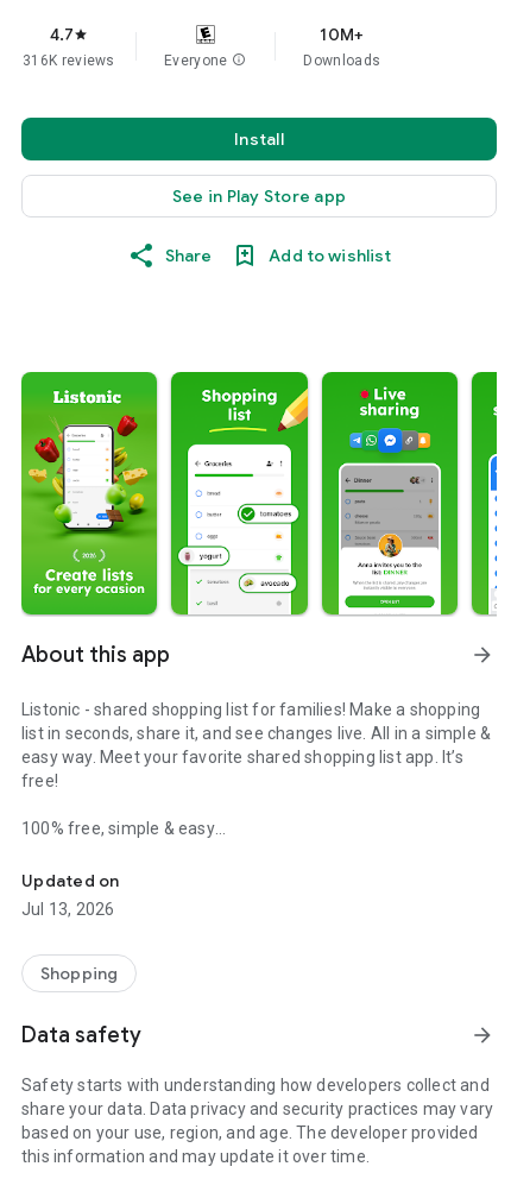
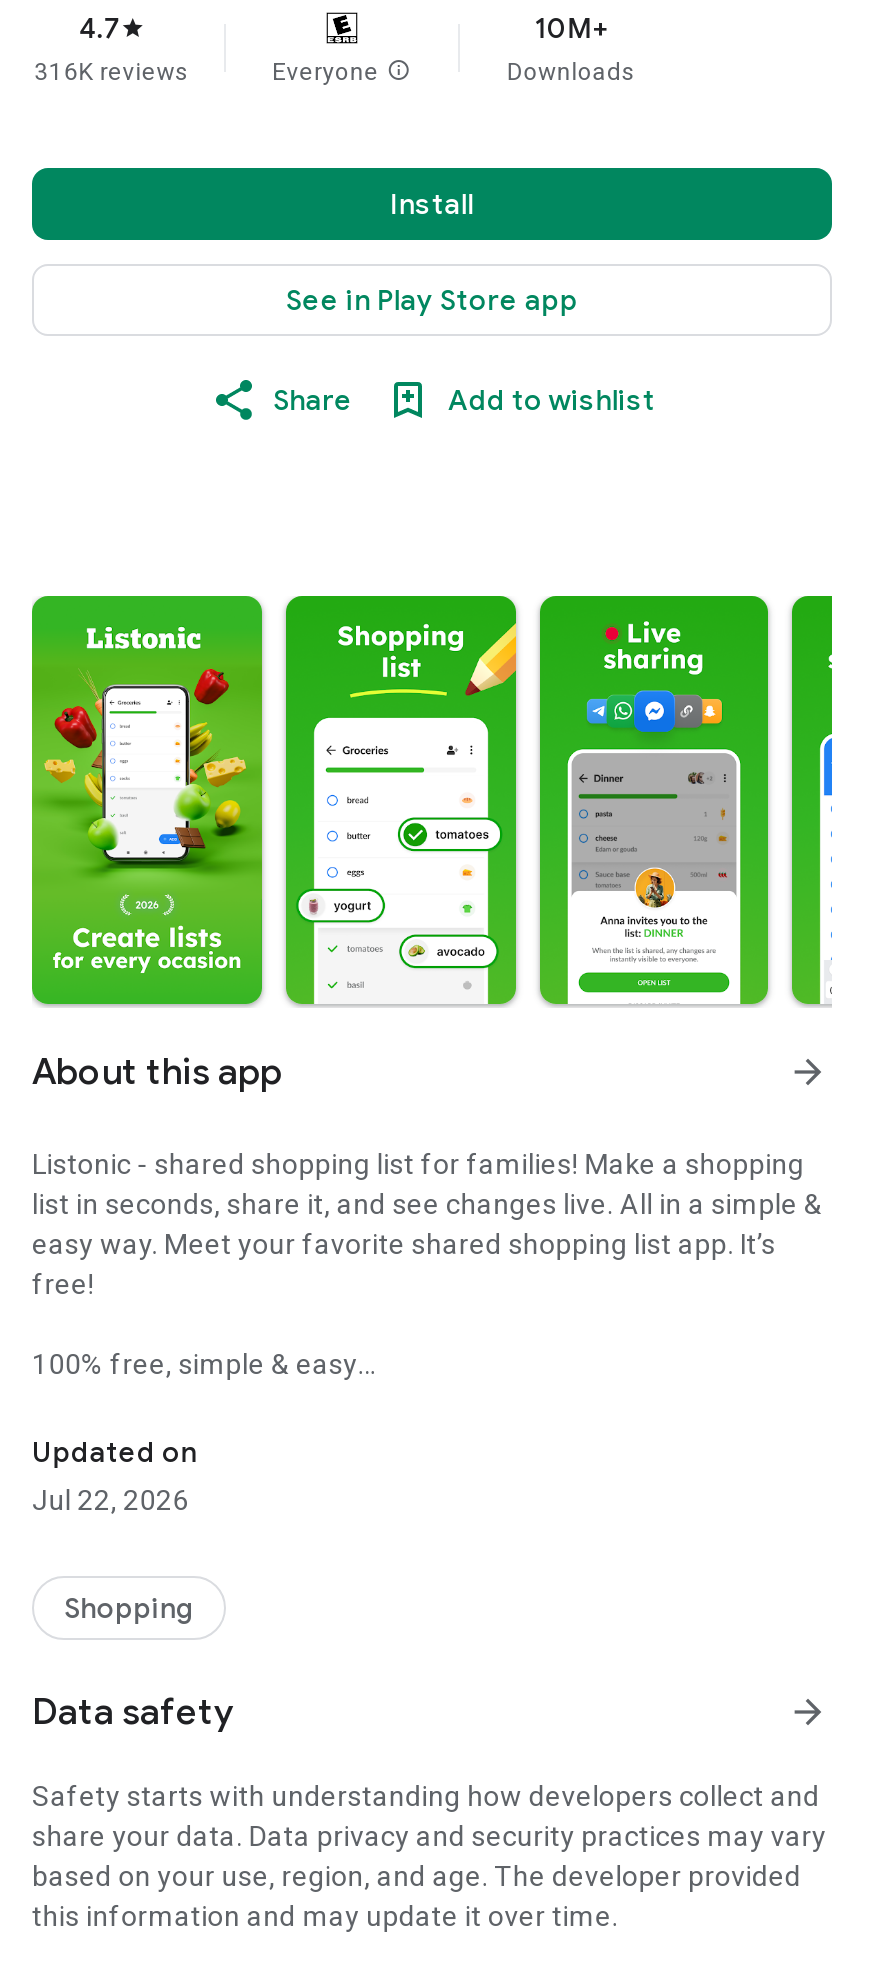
- Jul 13, 2026
+ Jul 22, 2026
